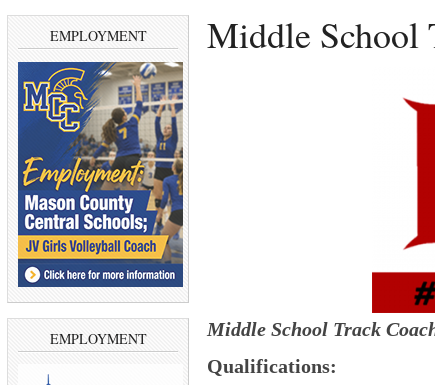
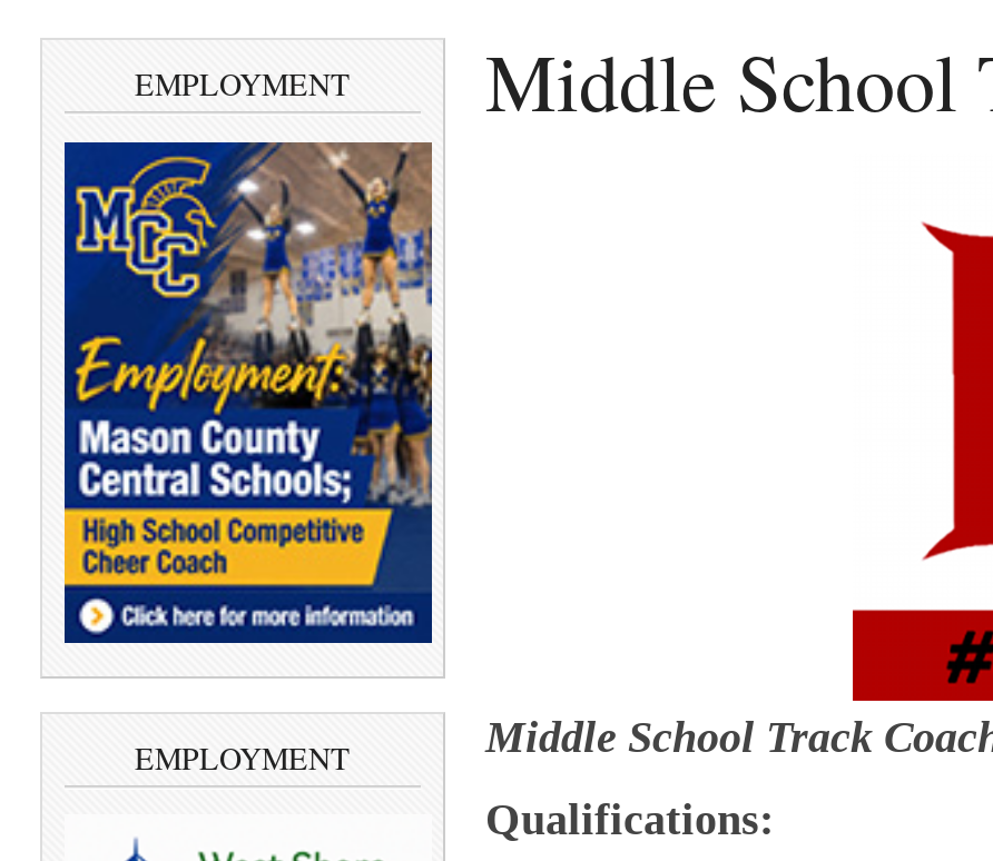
- [image]
+ [image]
